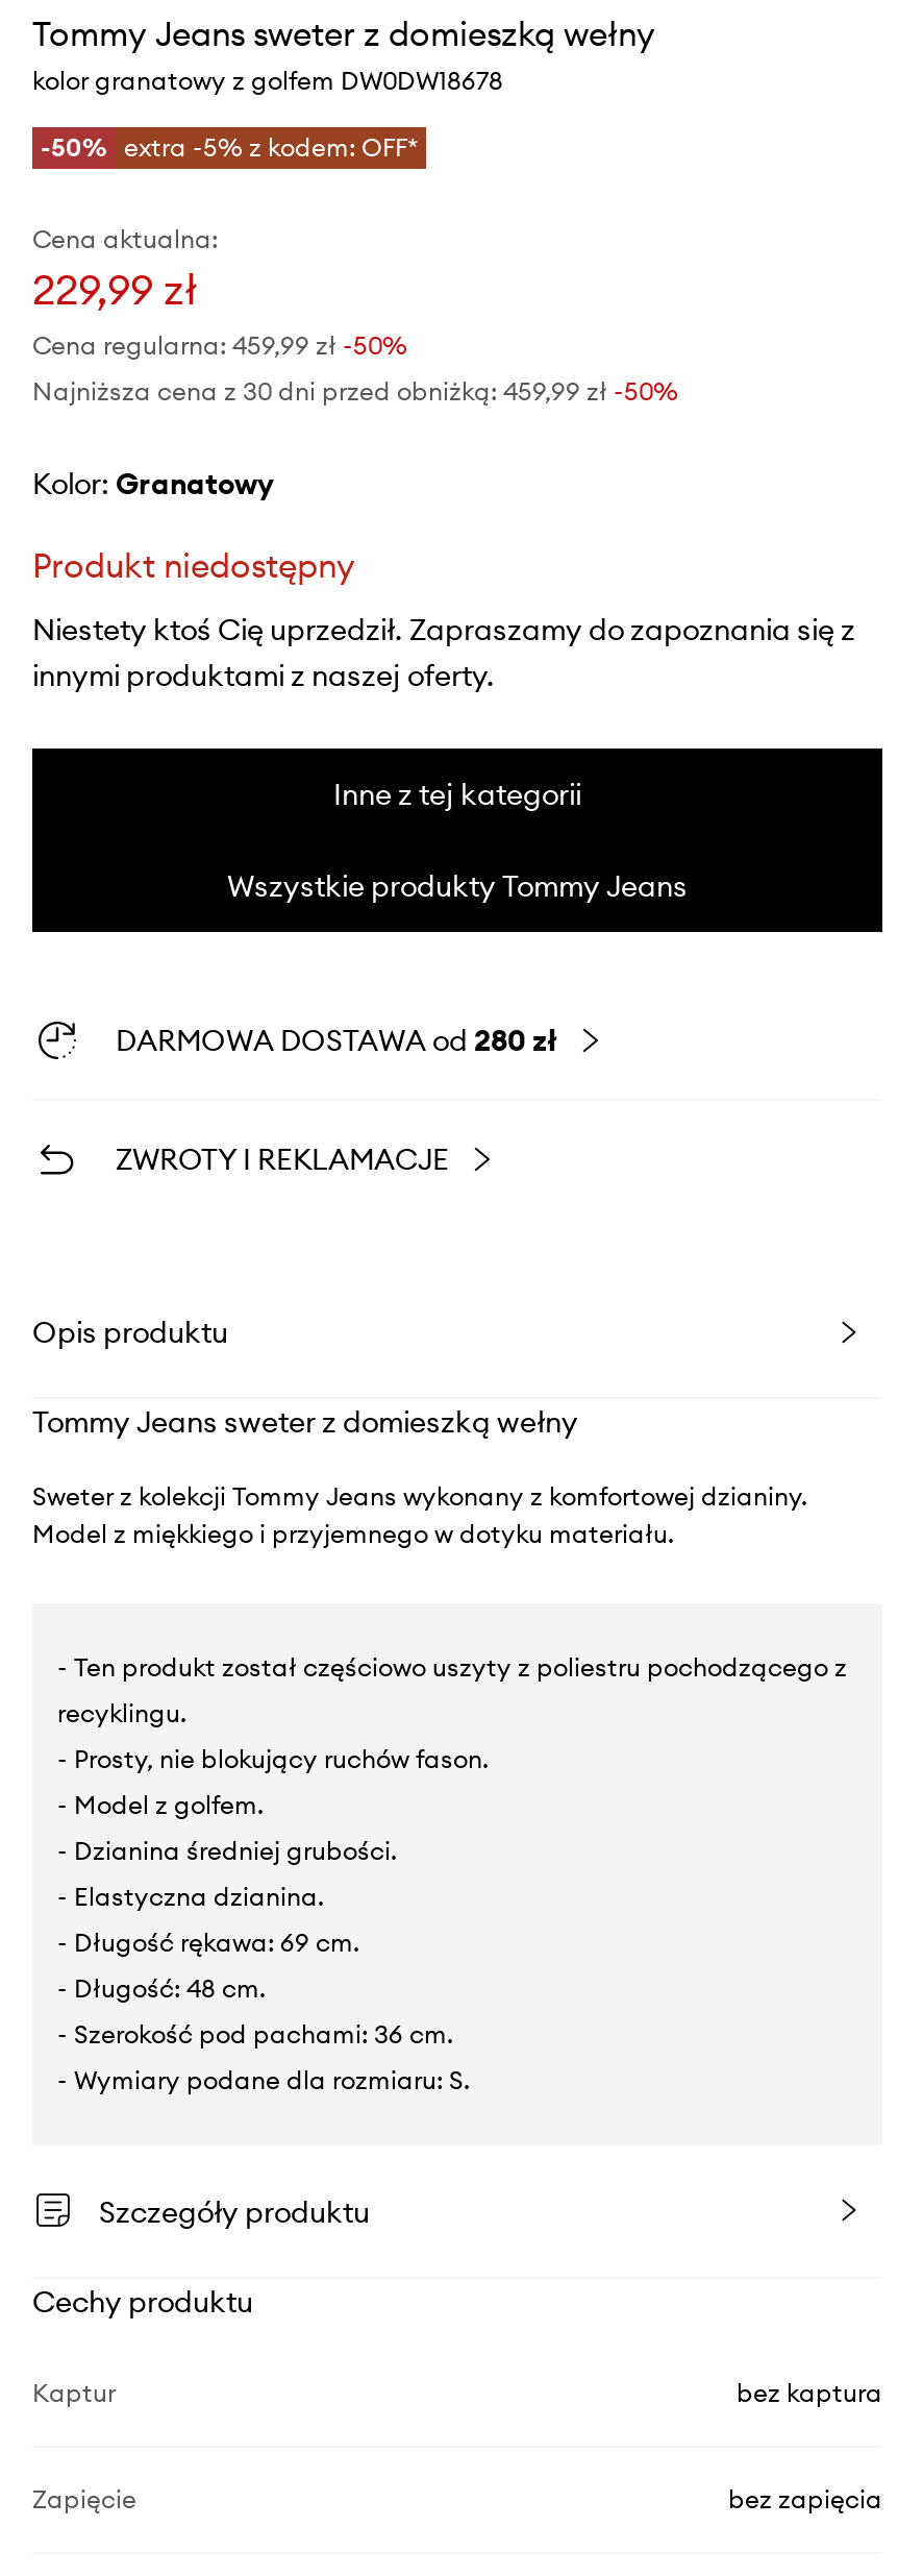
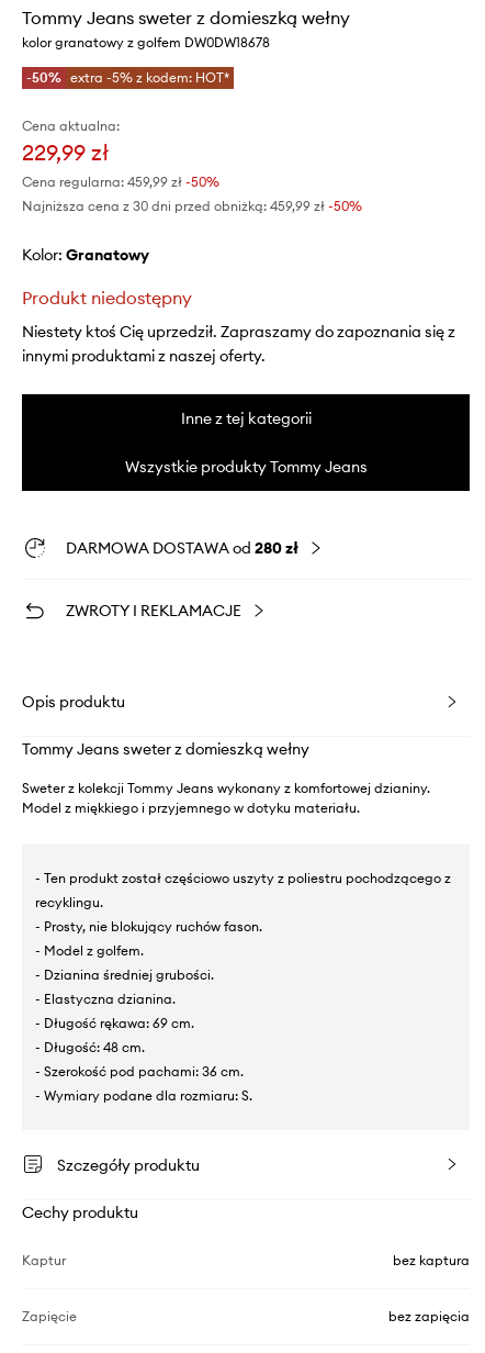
- -50% extra -5% z kodem: OFF*
+ -50% extra -5% z kodem: HOT*
